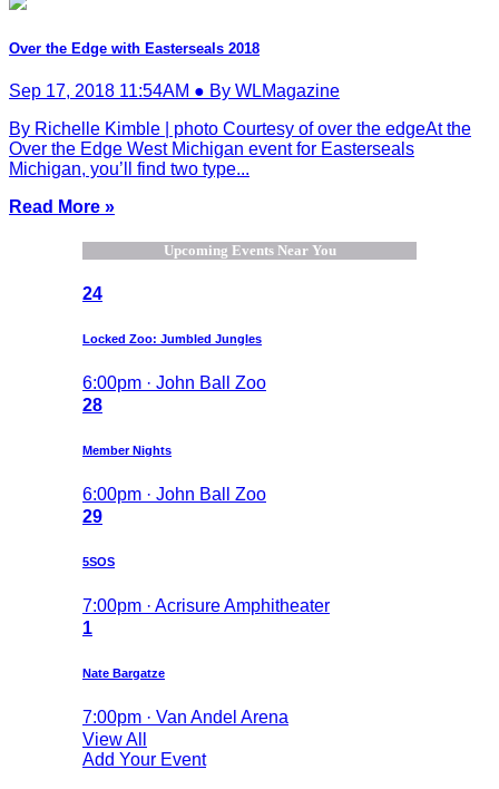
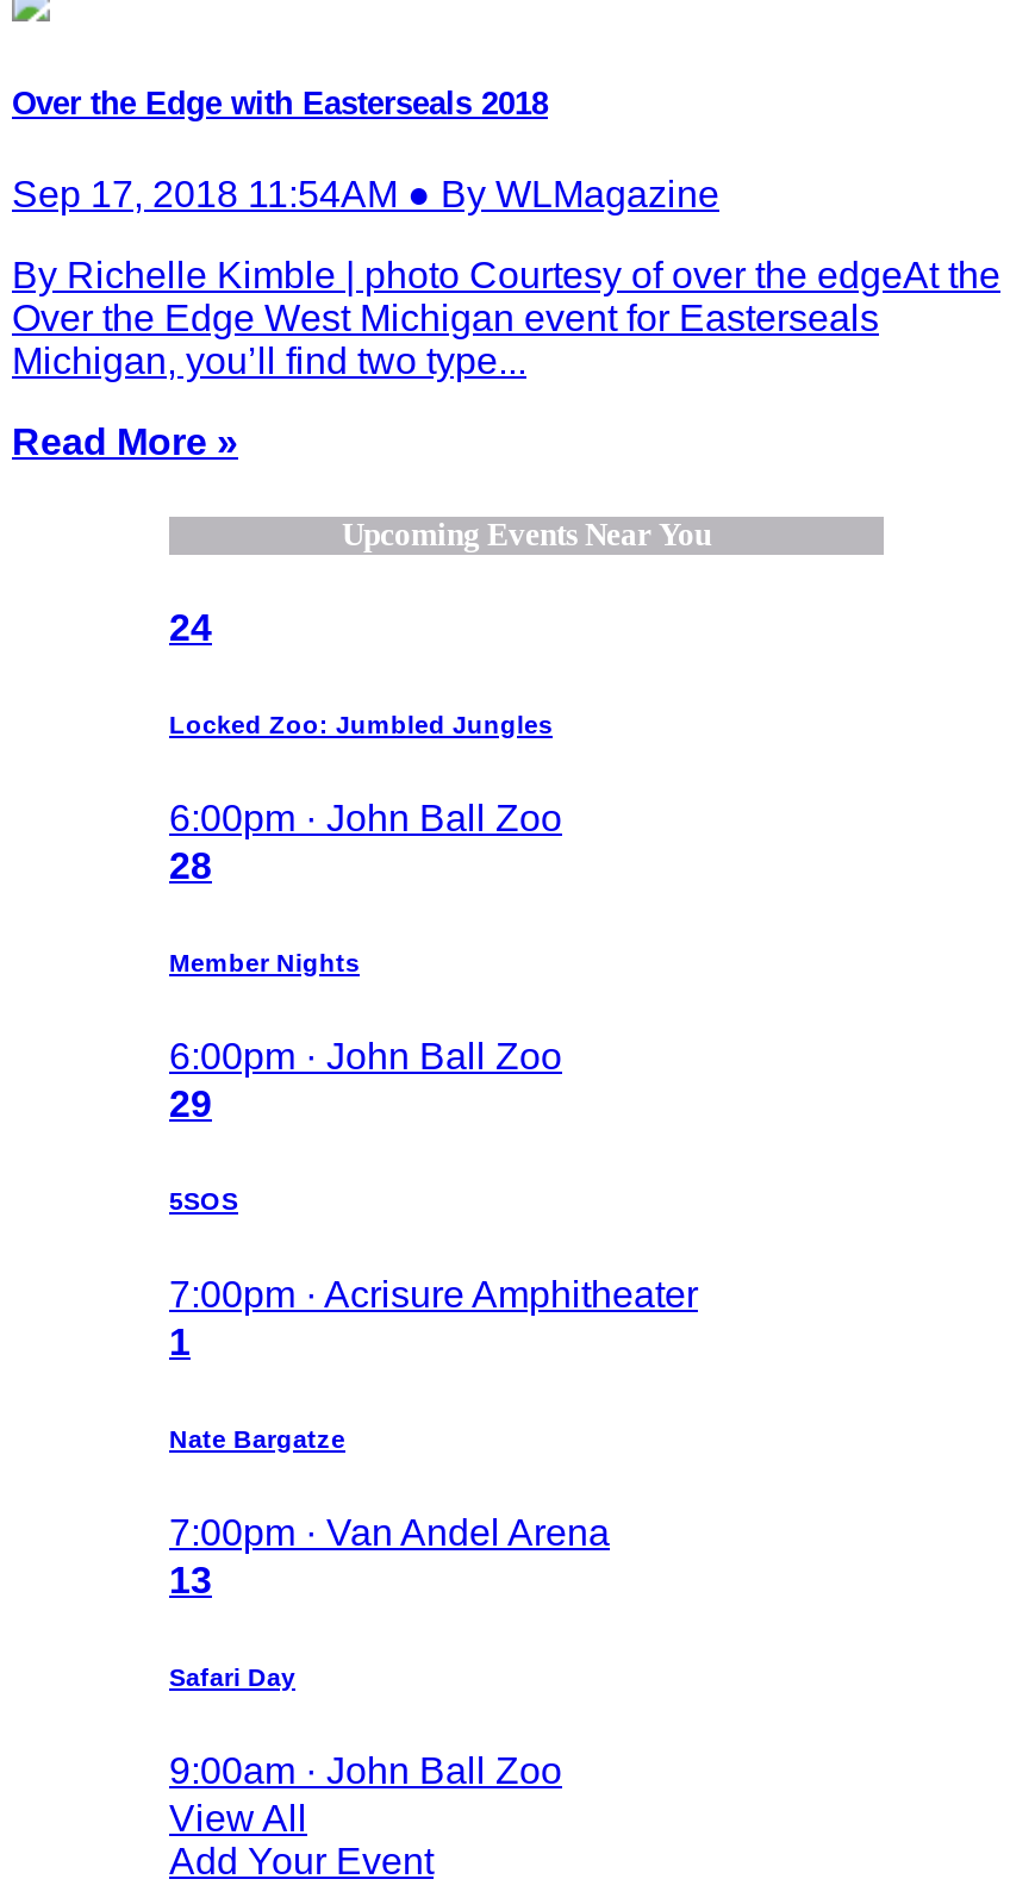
+ 13
+ Safari Day
+ 9:00am · John Ball Zoo
